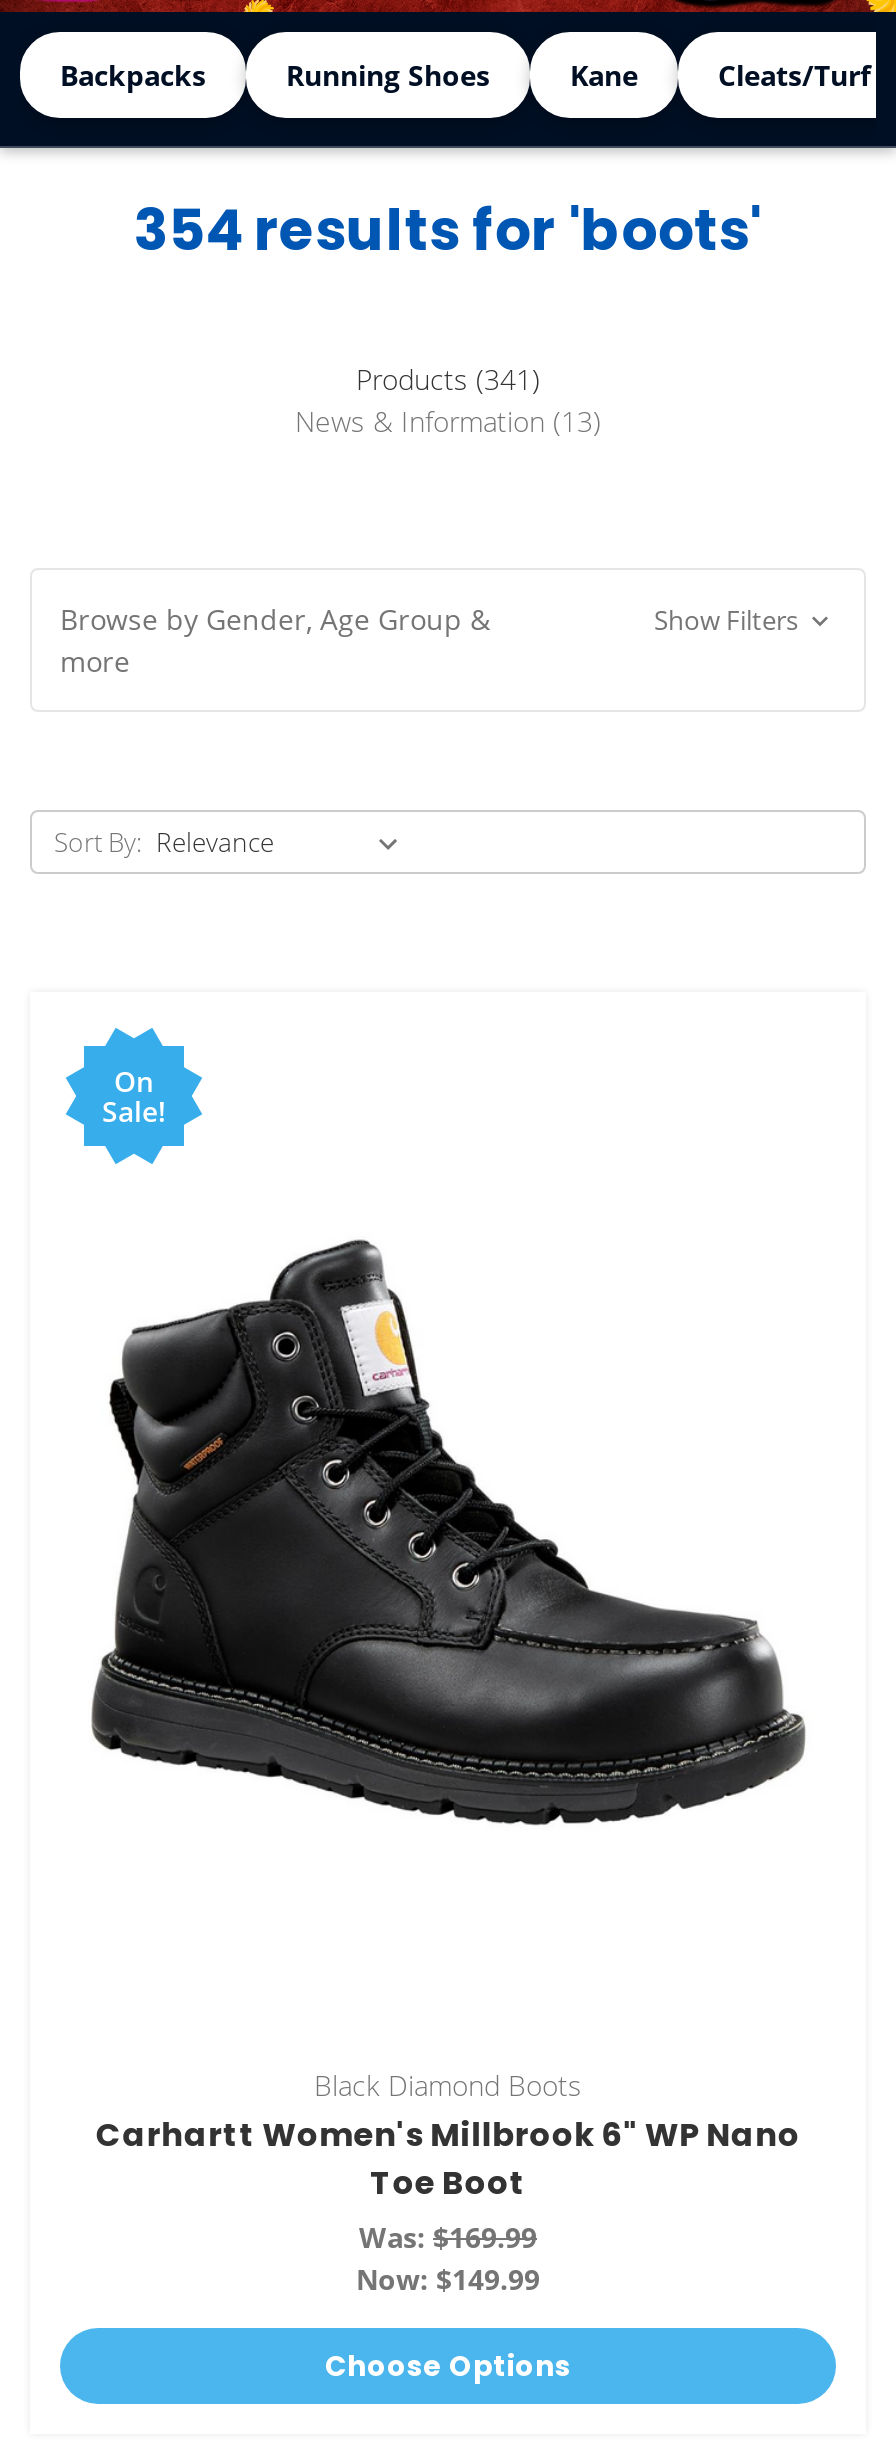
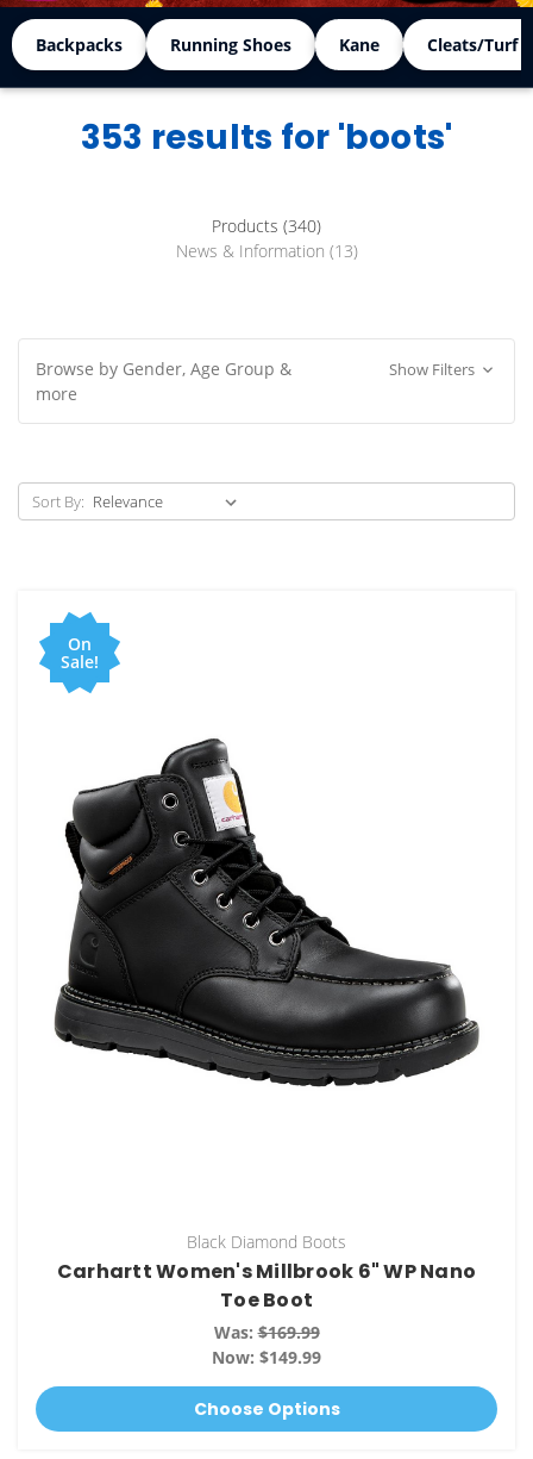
- 354 results for 'boots'
+ 353 results for 'boots'

- Products (341)
+ Products (340)
